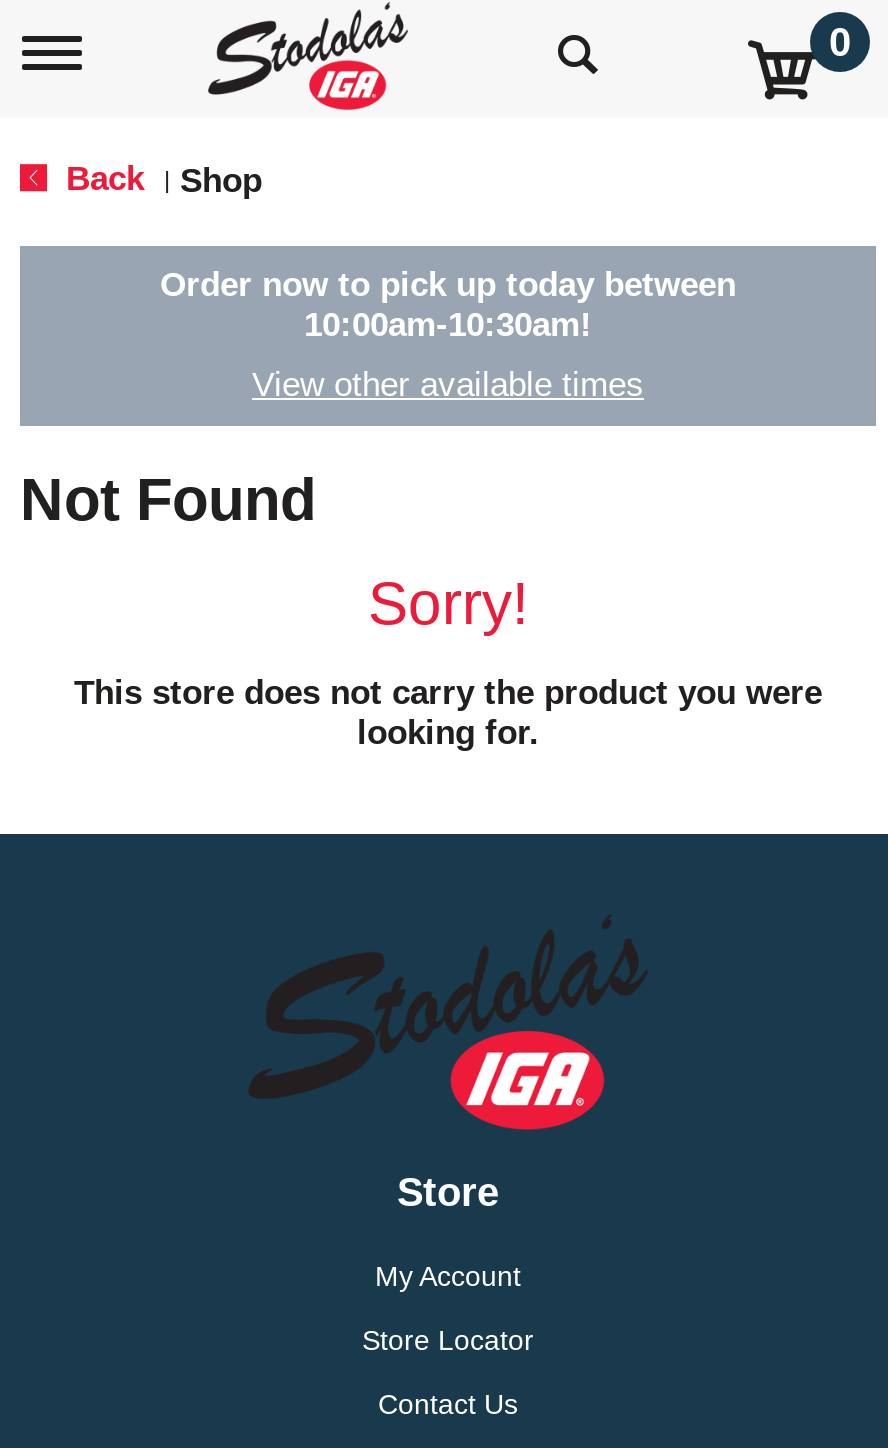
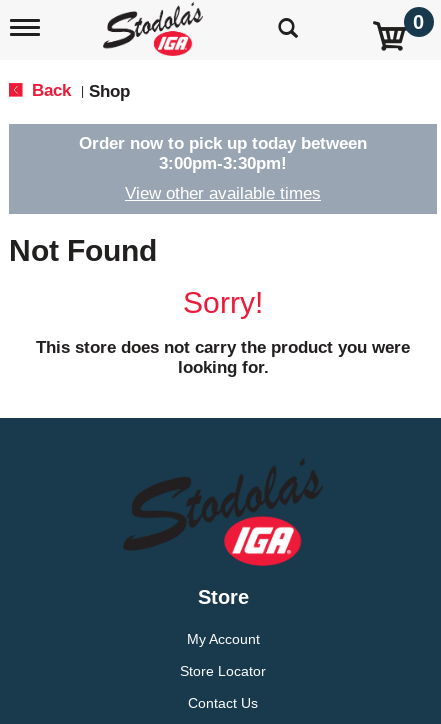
- 10:00am-10:30am!
+ 3:00pm-3:30pm!
